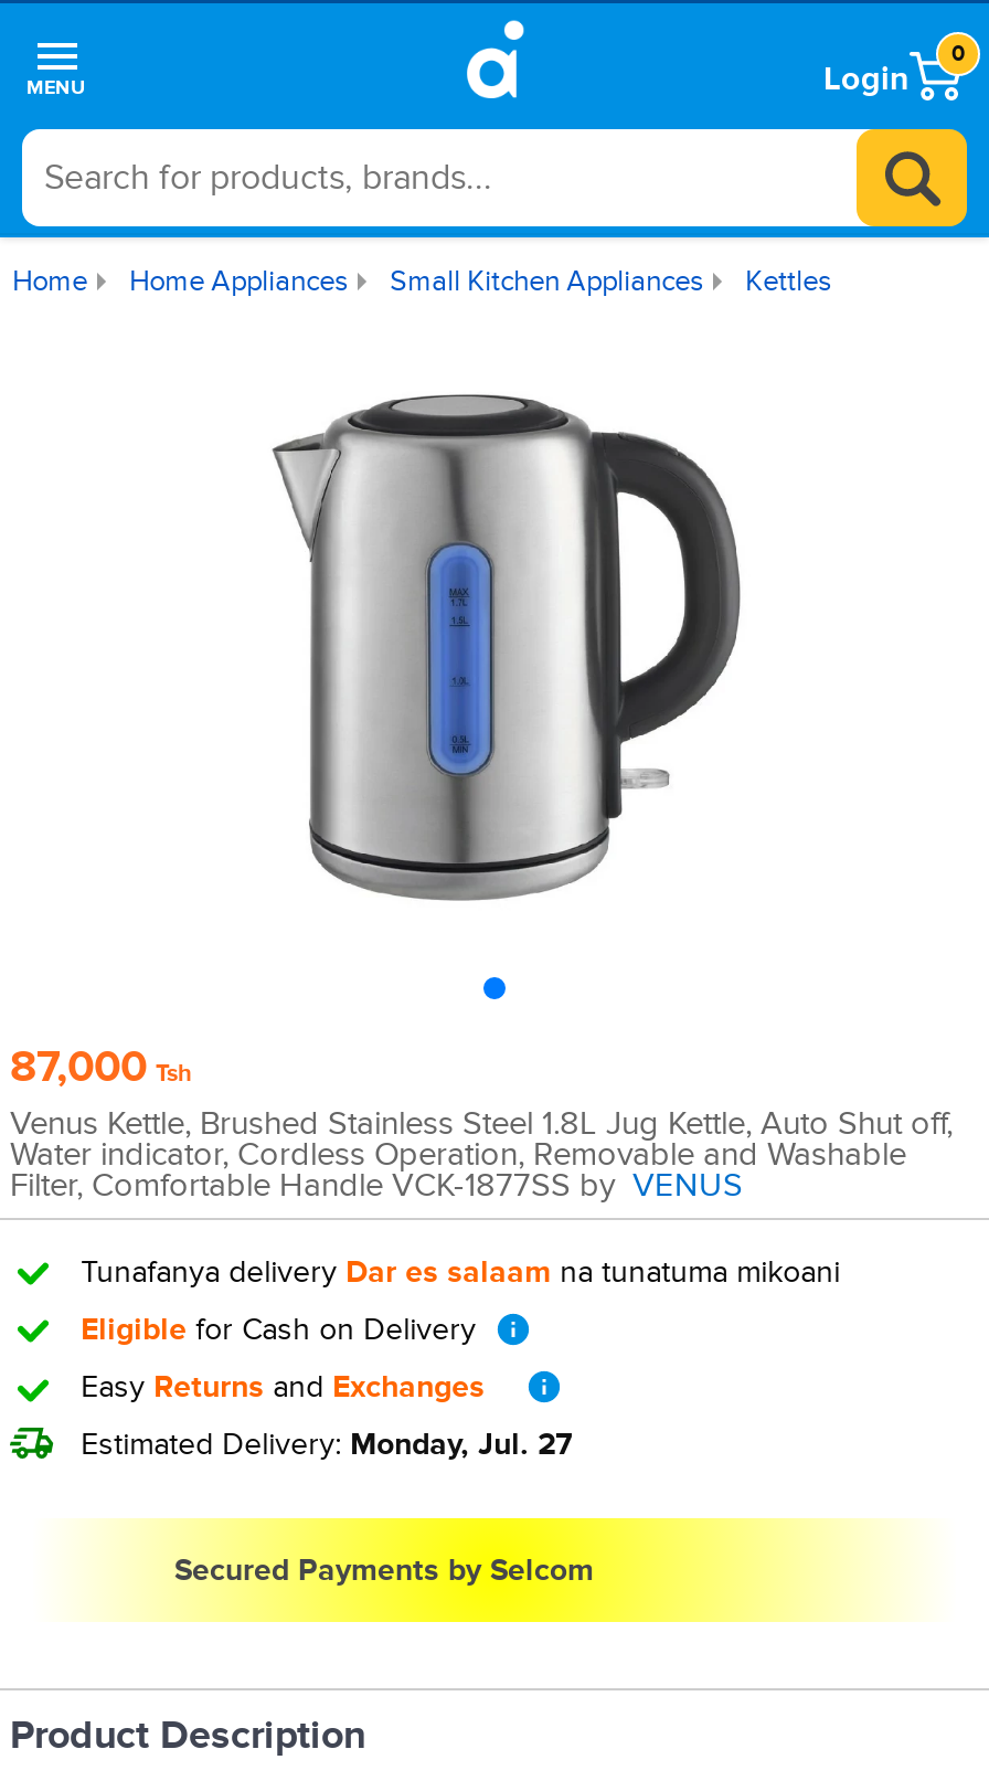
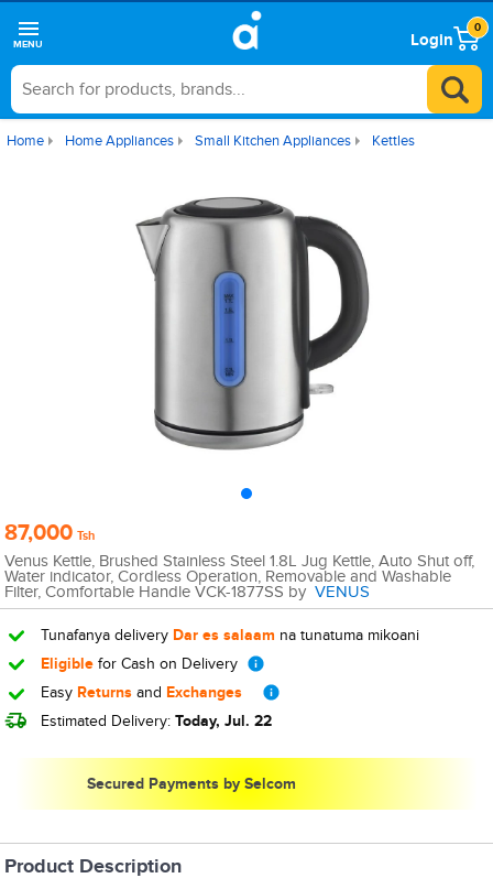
- Estimated Delivery: Monday, Jul. 27
+ Estimated Delivery: Today, Jul. 22
